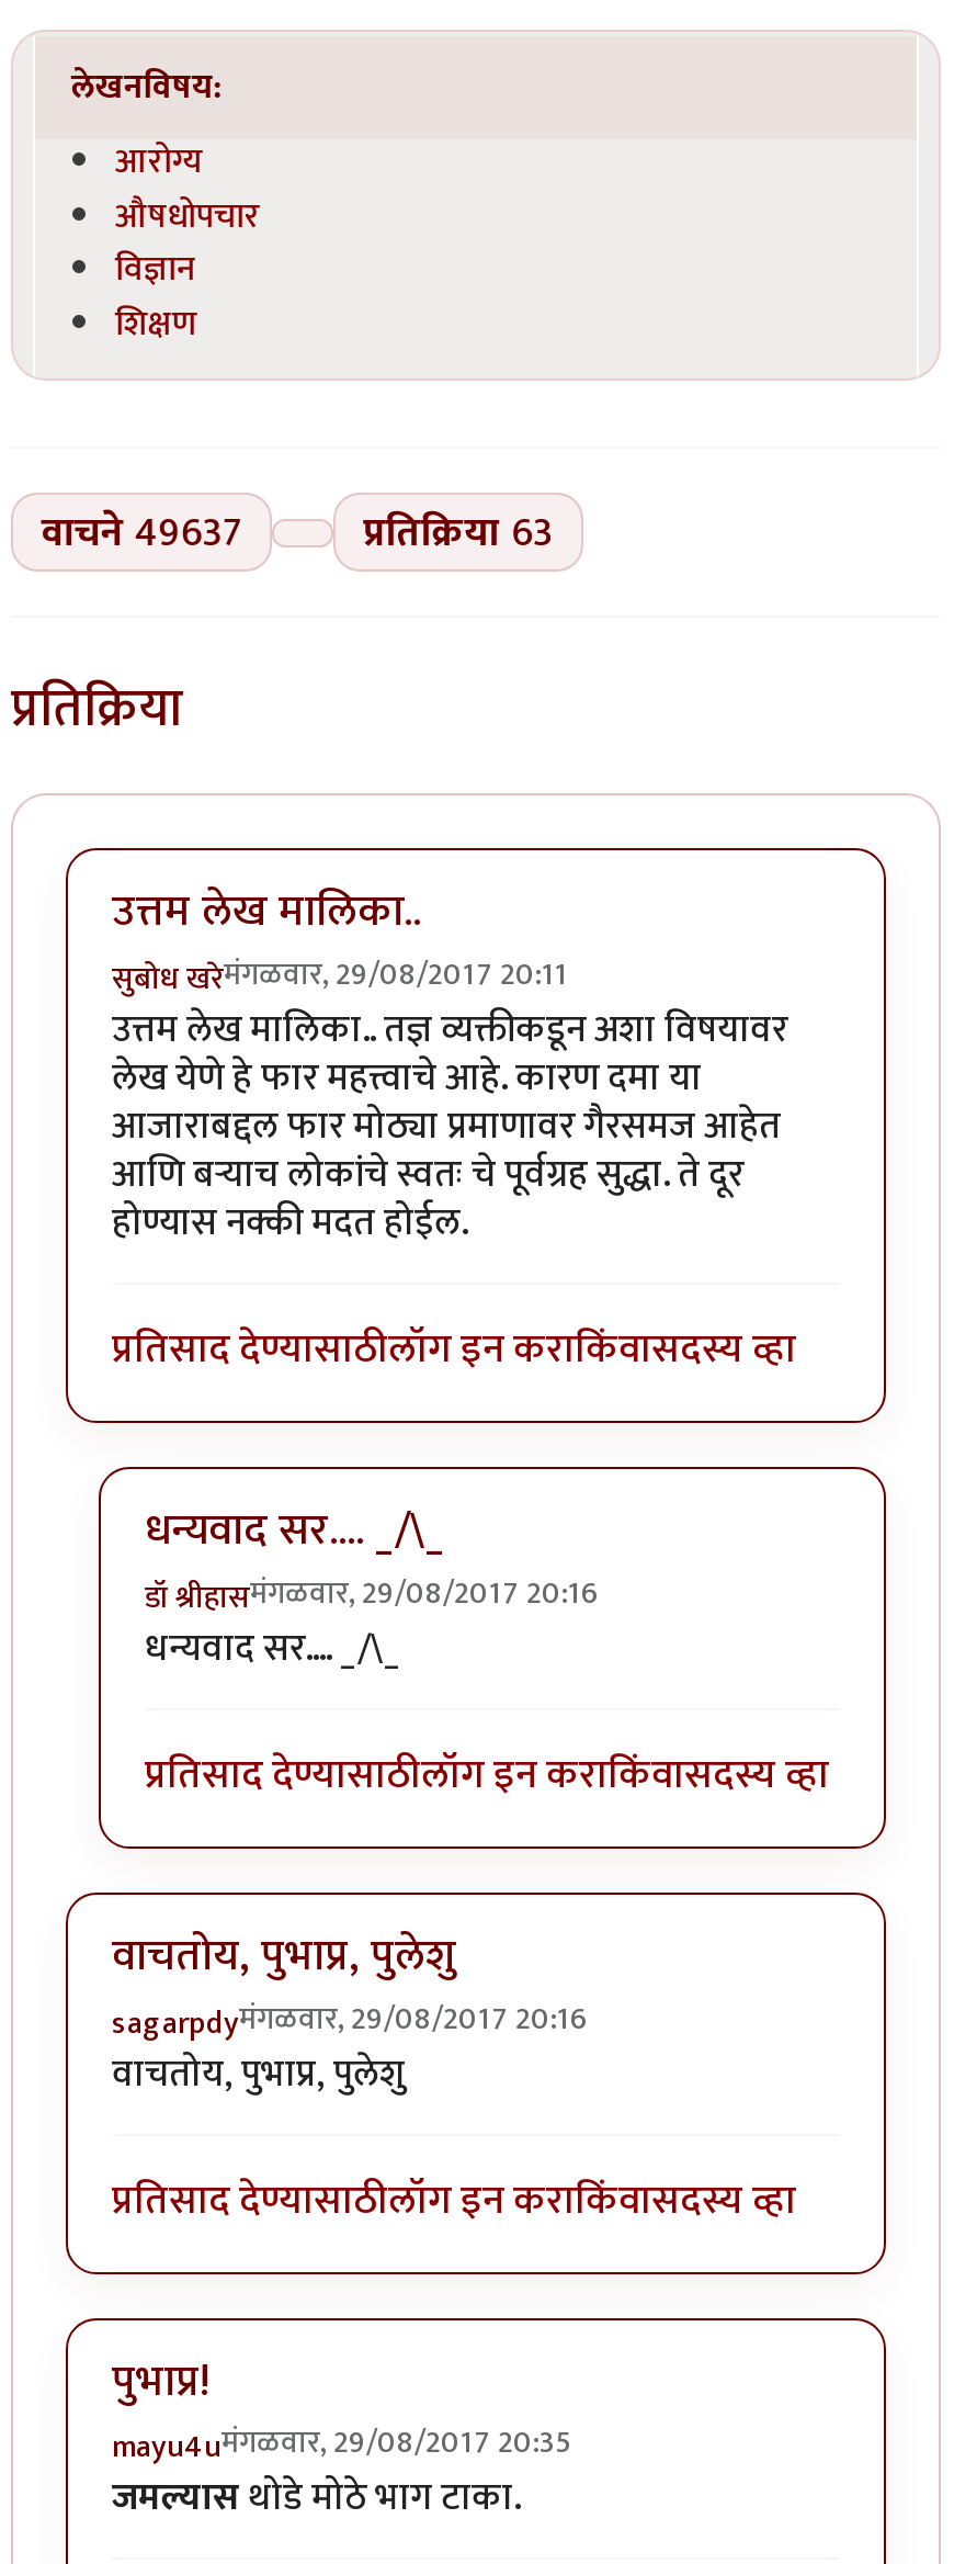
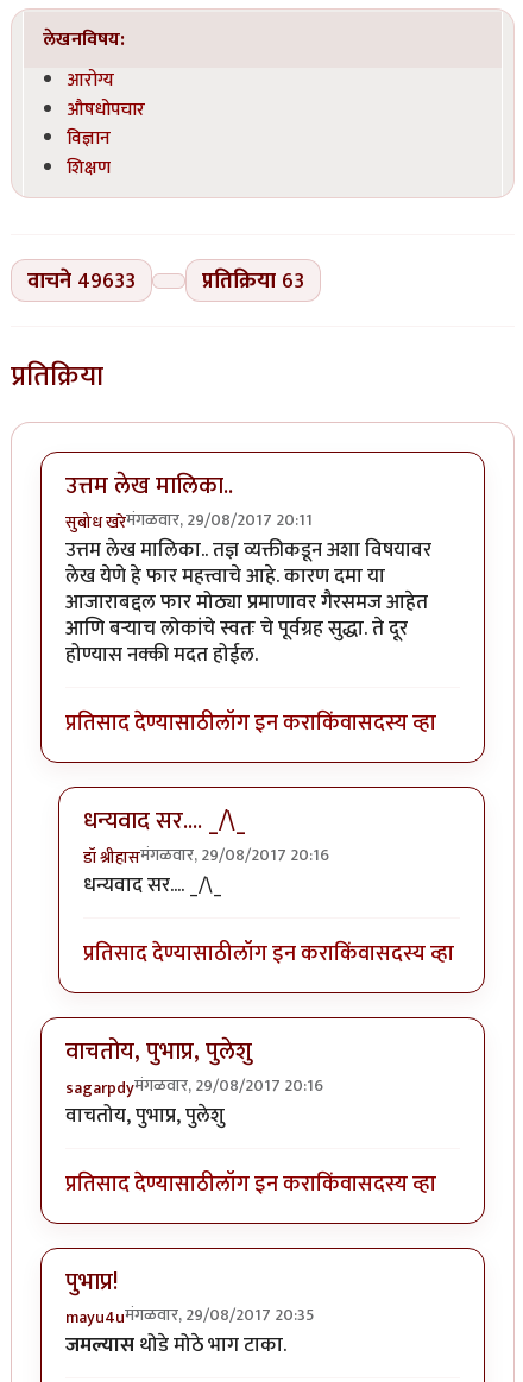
- वाचने 49637
+ वाचने 49633
